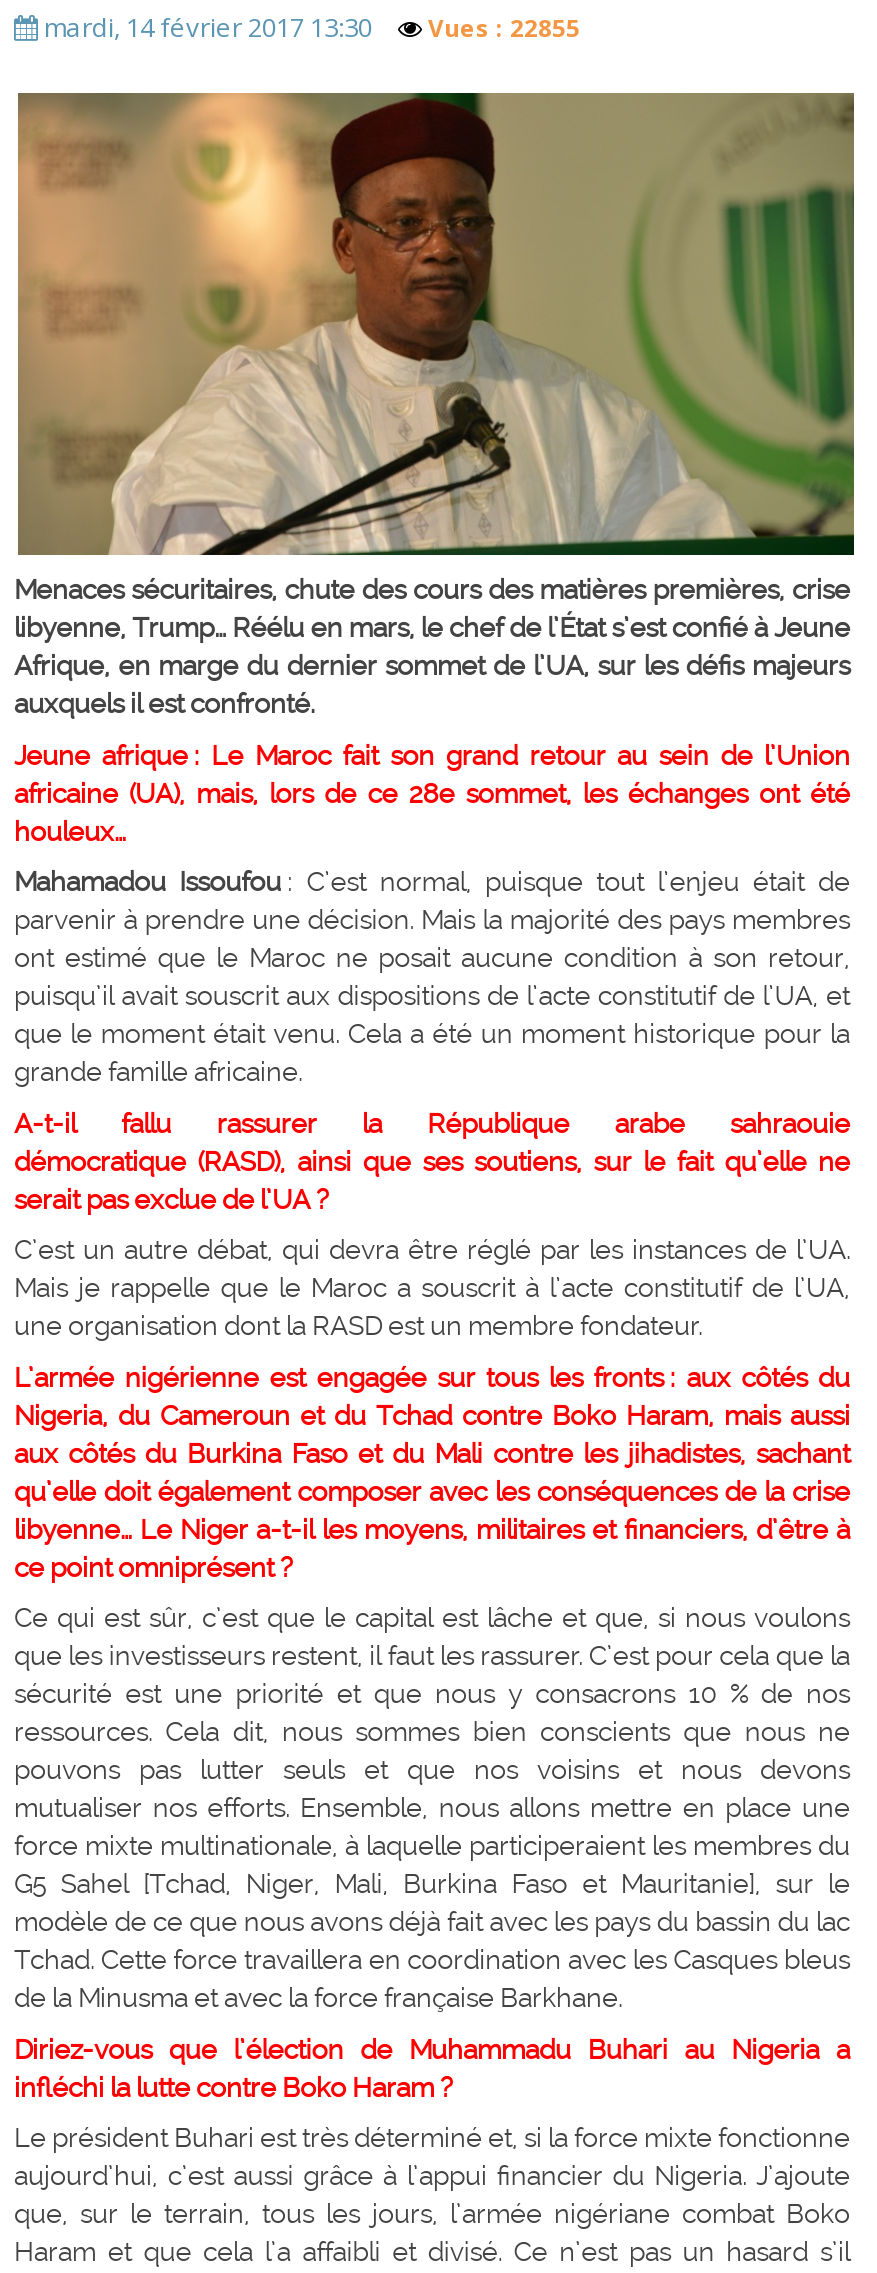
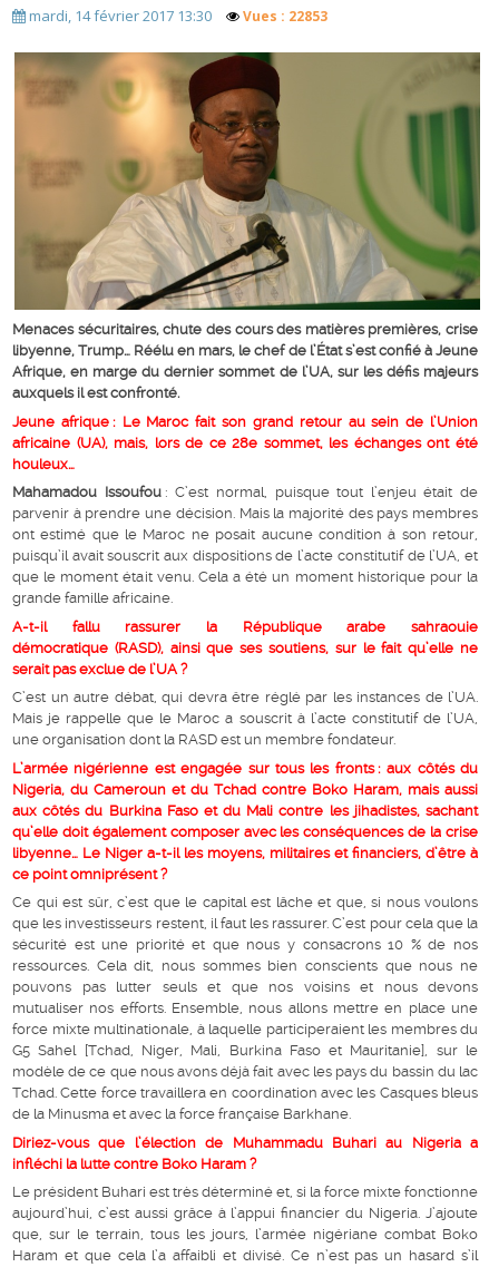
- mardi, 14 février 2017 13:30 Vues : 22855
+ mardi, 14 février 2017 13:30 Vues : 22853
